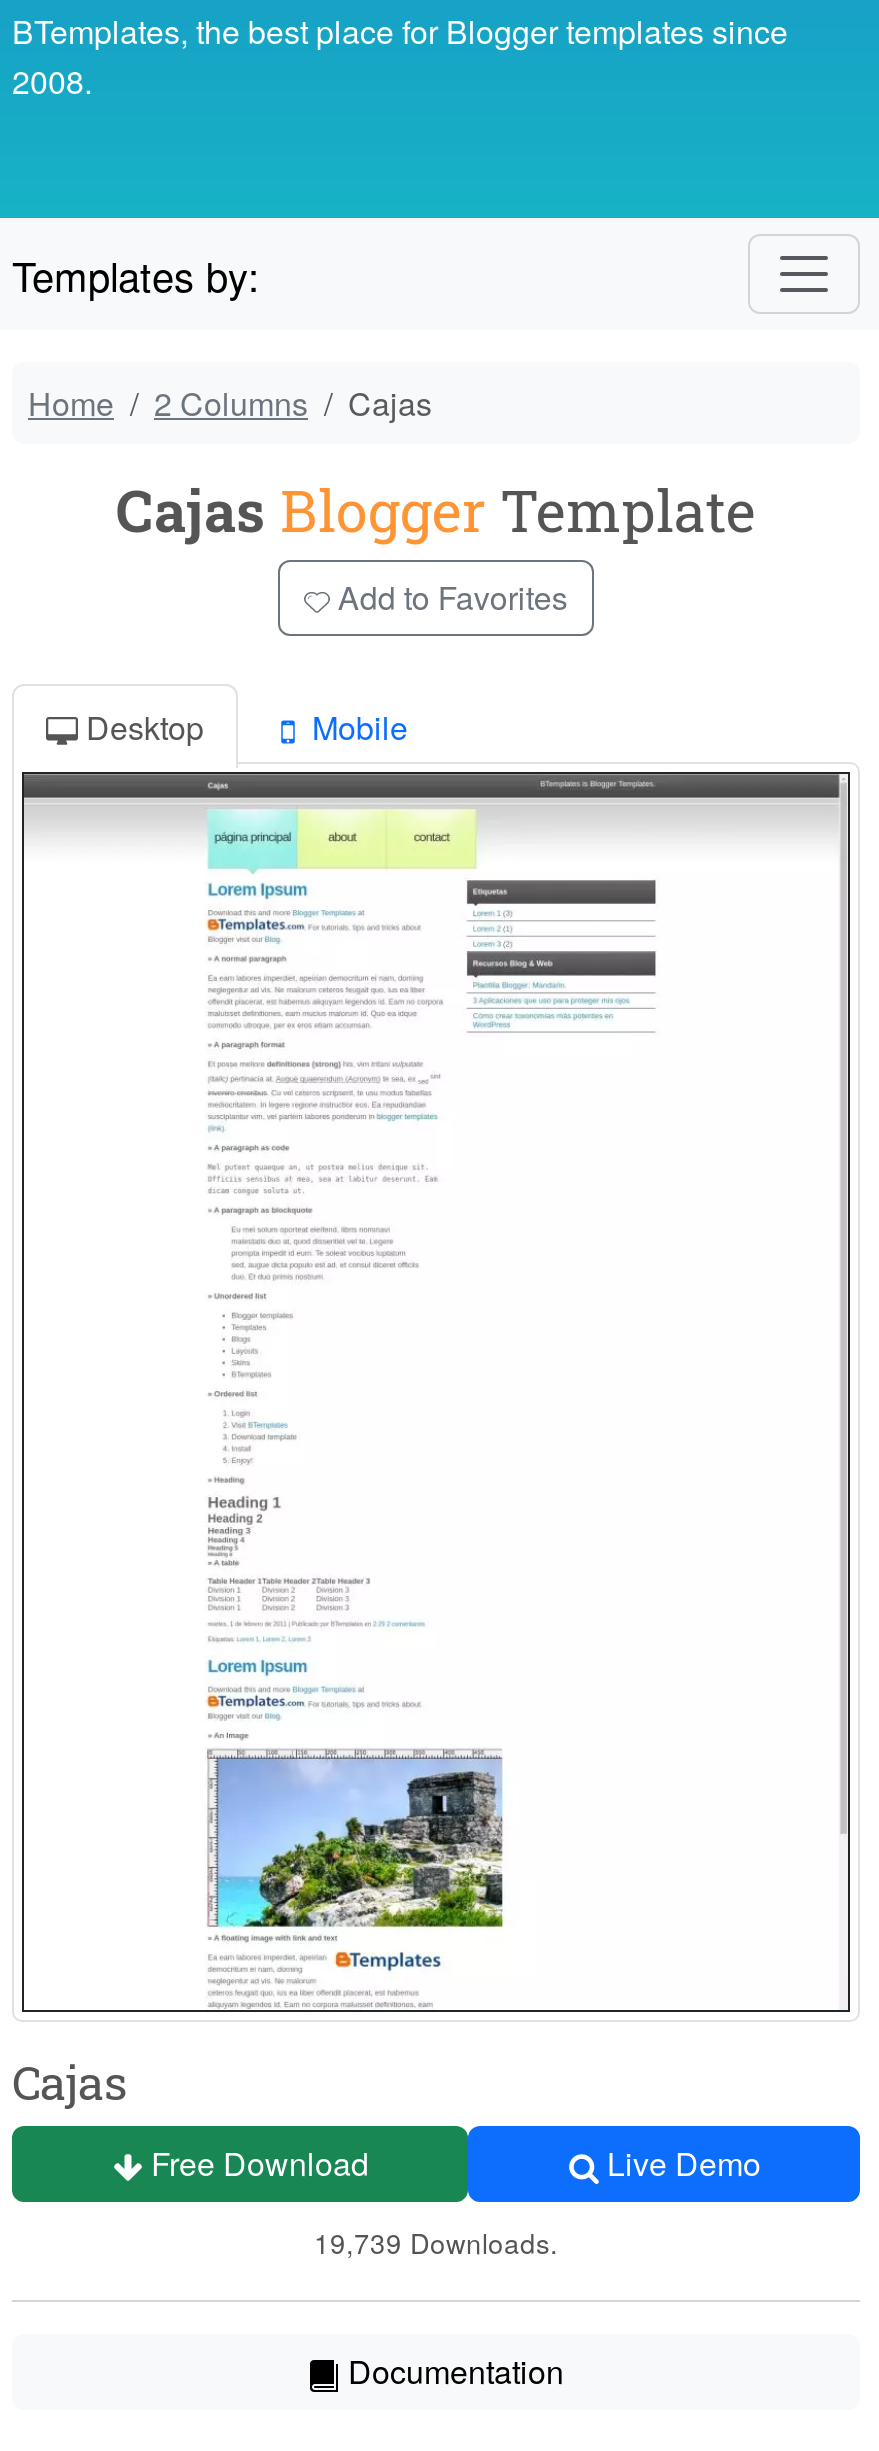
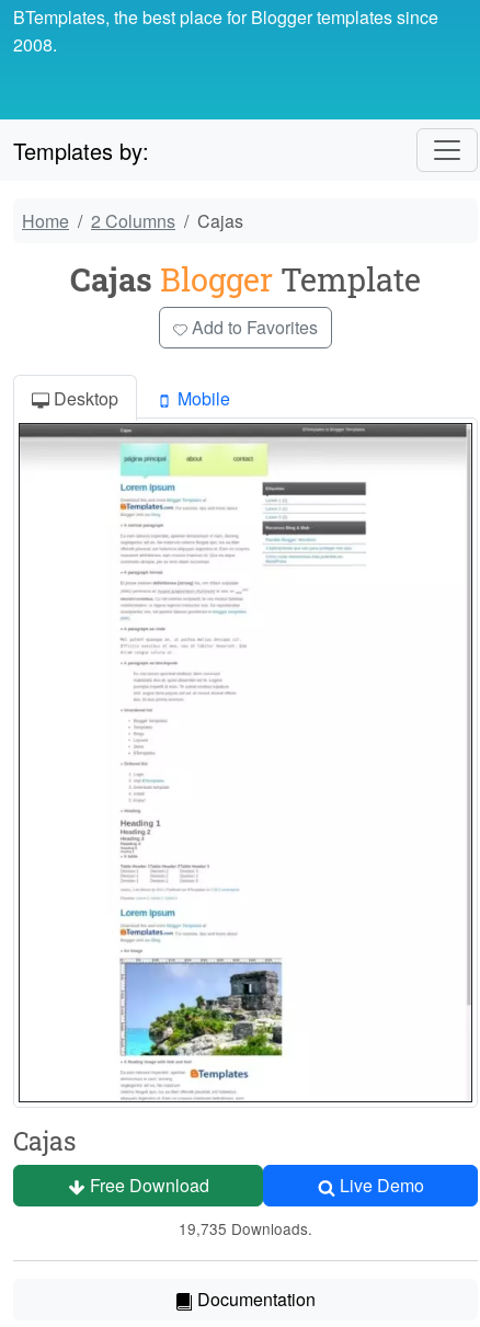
- 19,739 Downloads.
+ 19,735 Downloads.
